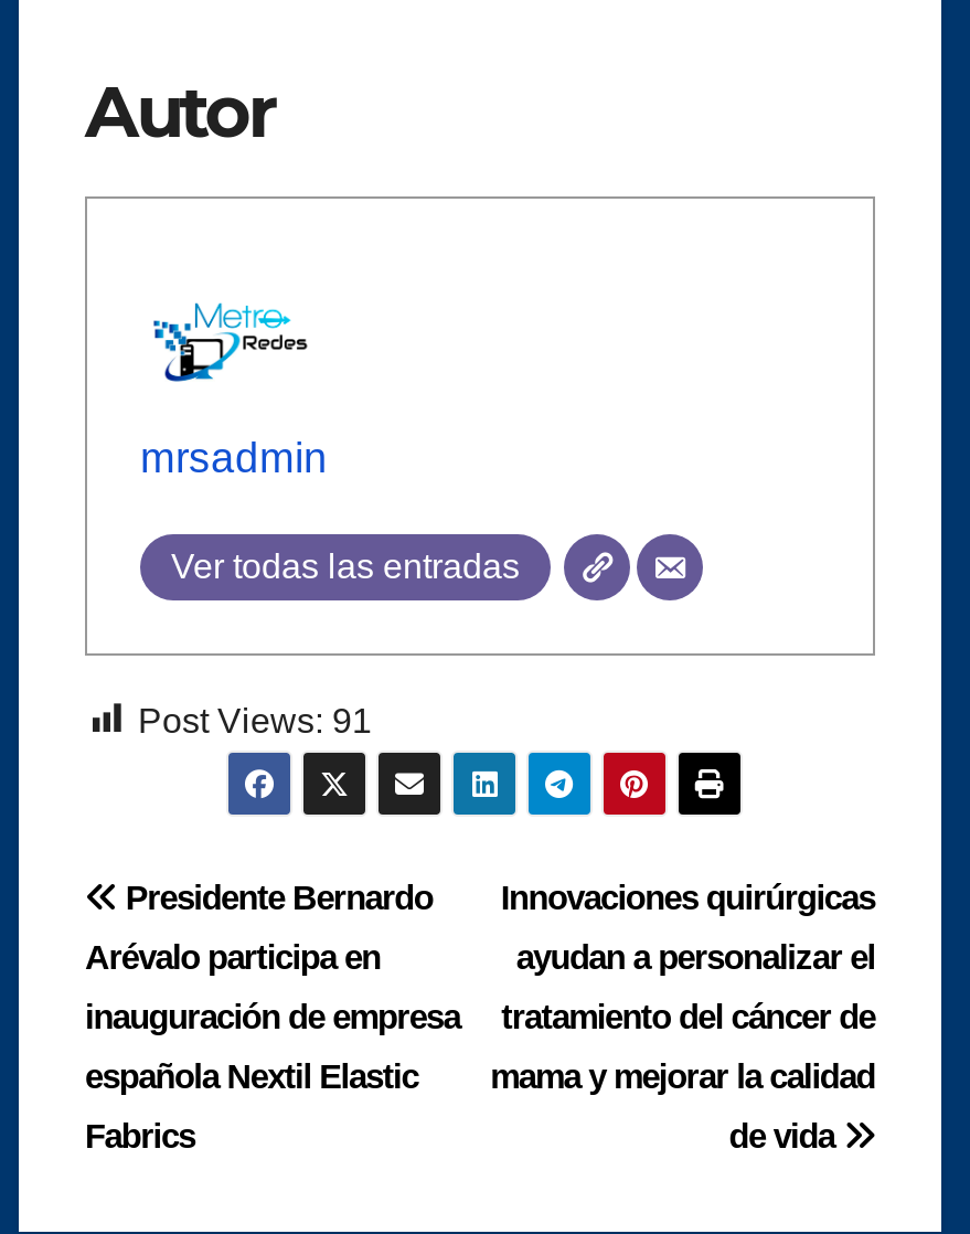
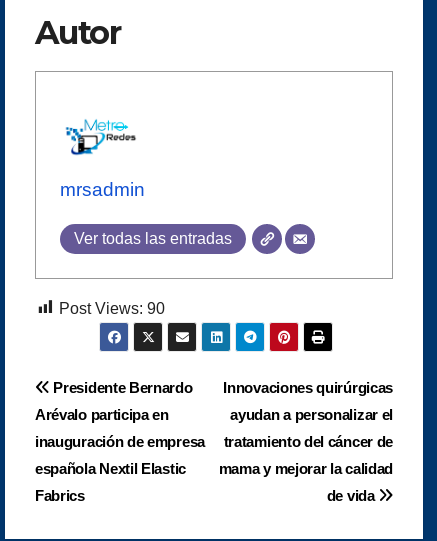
- Post Views: 91
+ Post Views: 90
